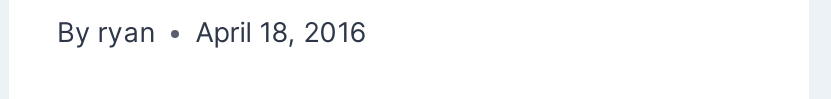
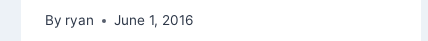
- By ryan April 18, 2016
+ By ryan June 1, 2016
